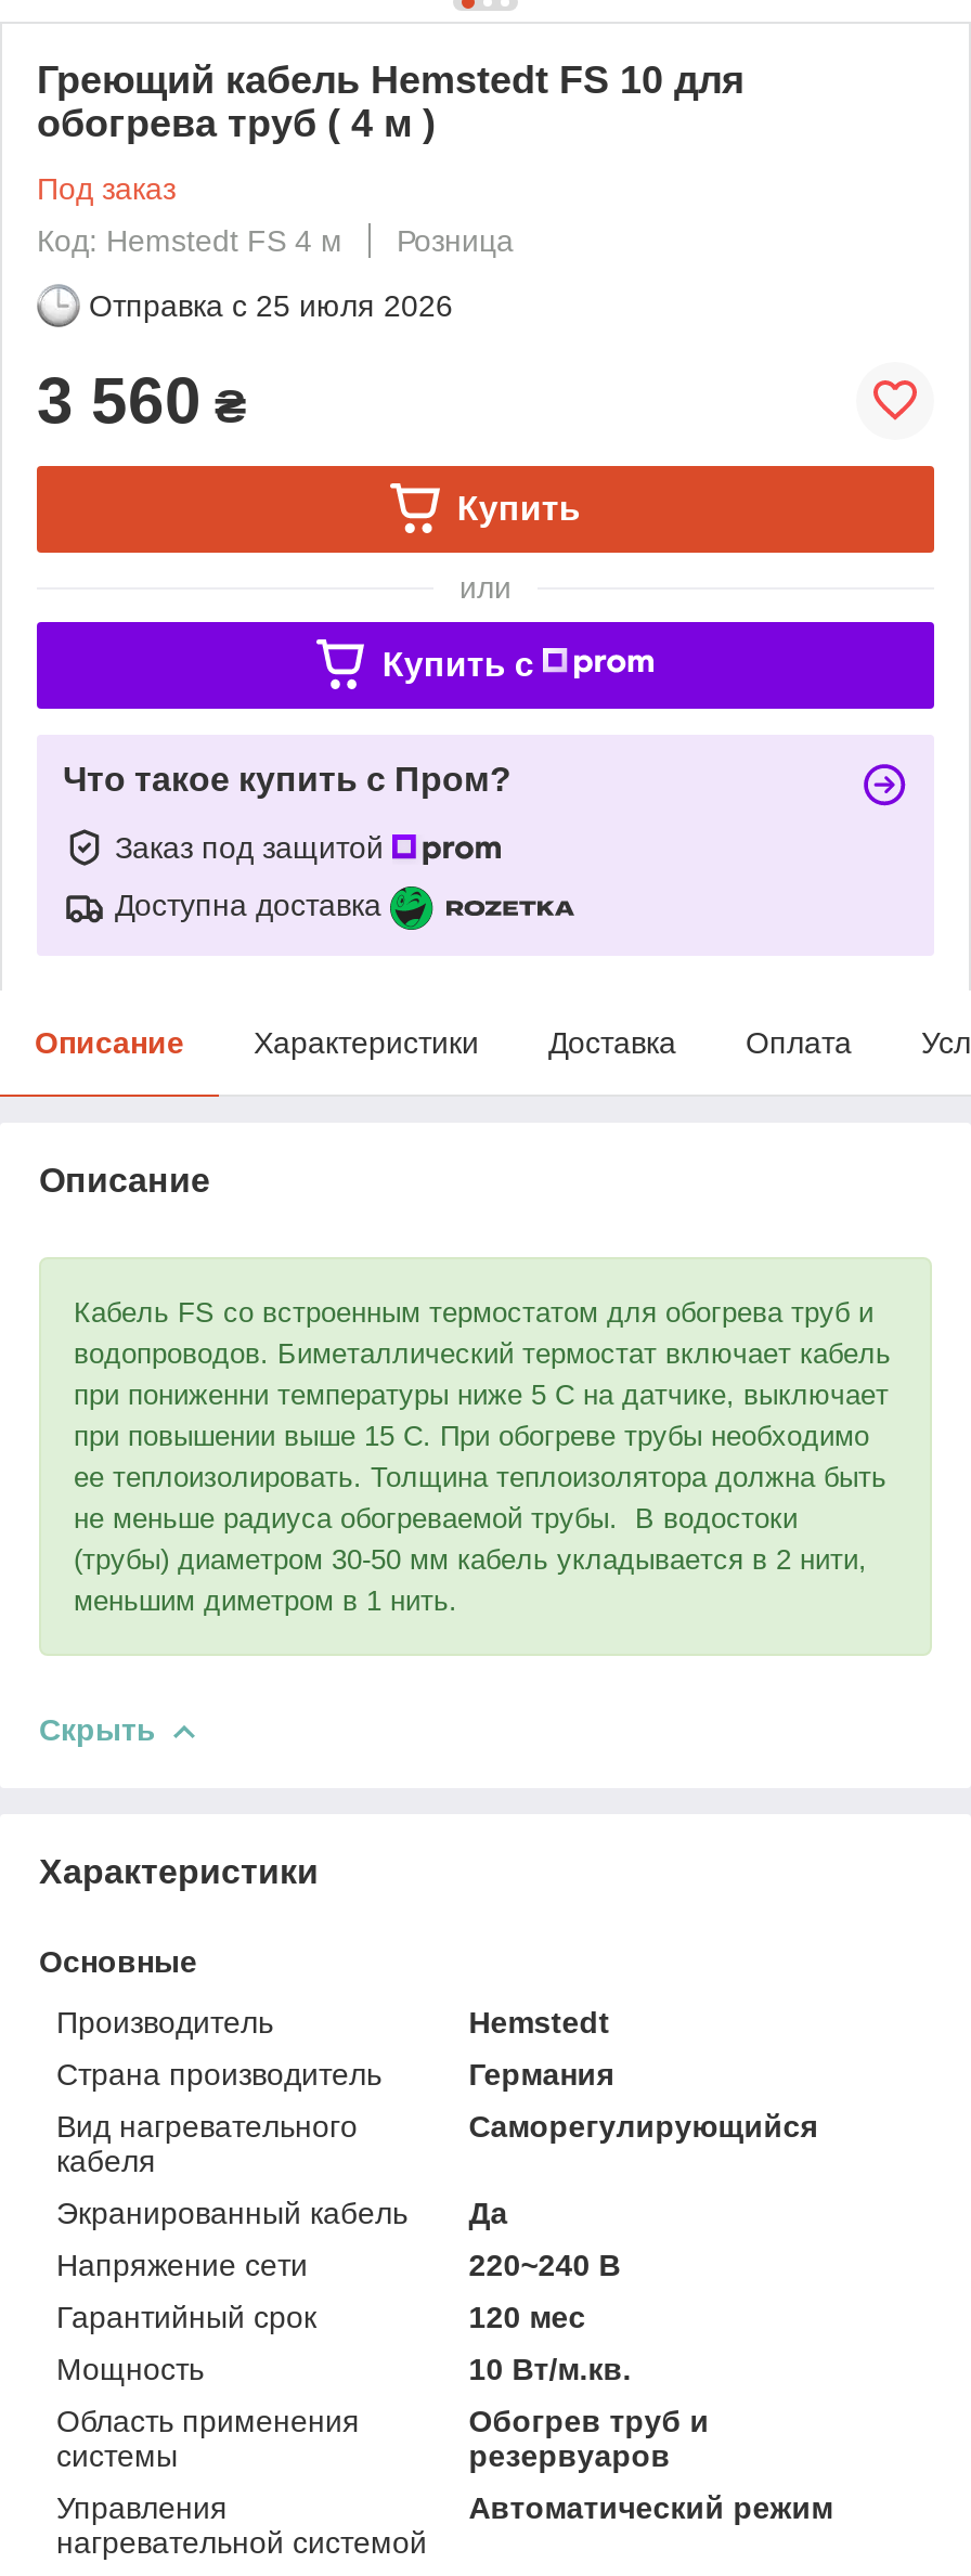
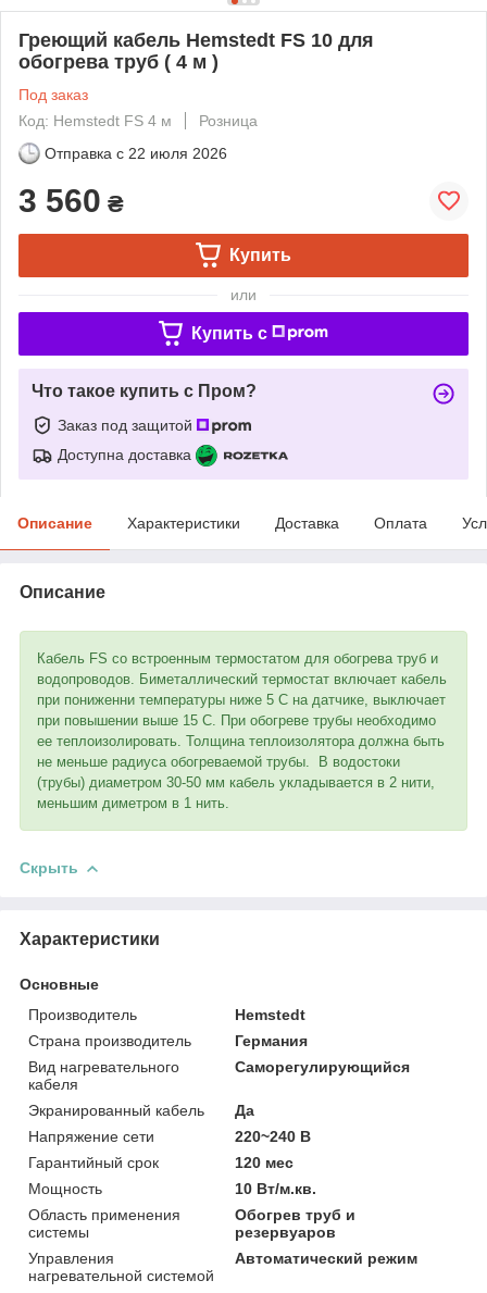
- Отправка с 25 июля 2026
+ Отправка с 22 июля 2026
